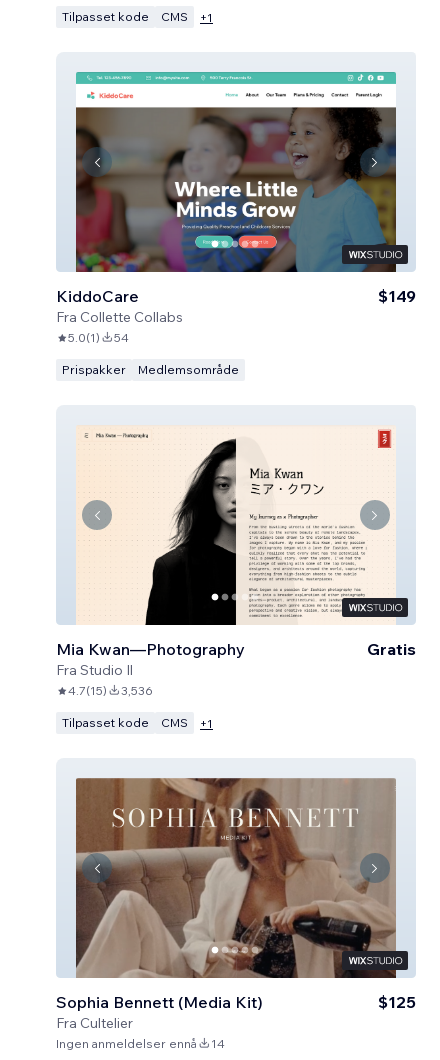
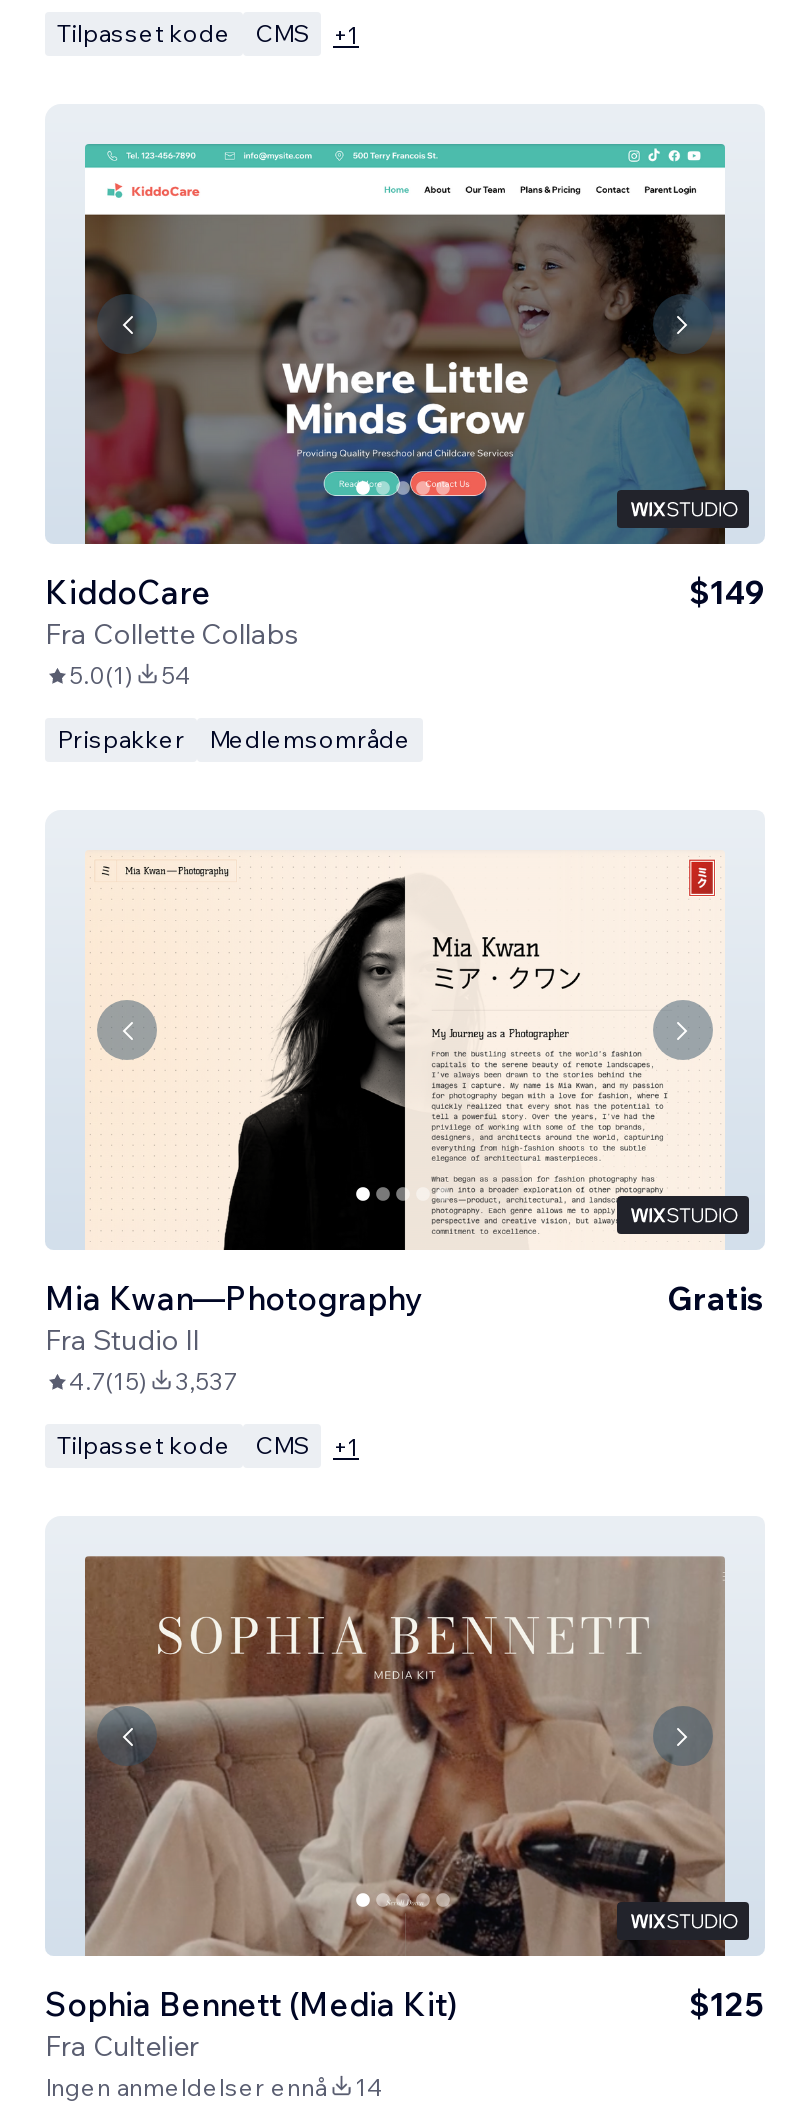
- 4.7(15) 3,536
+ 4.7(15) 3,537
